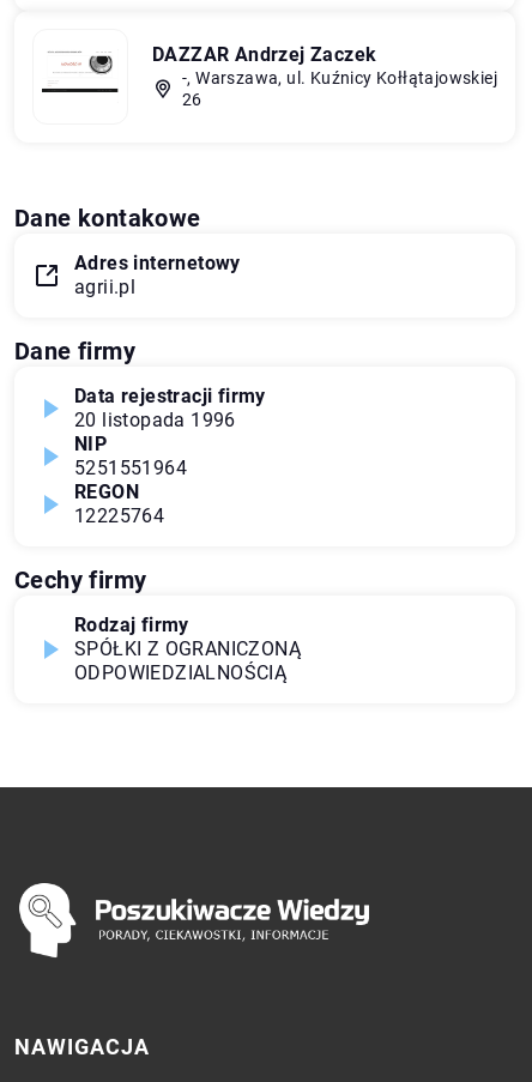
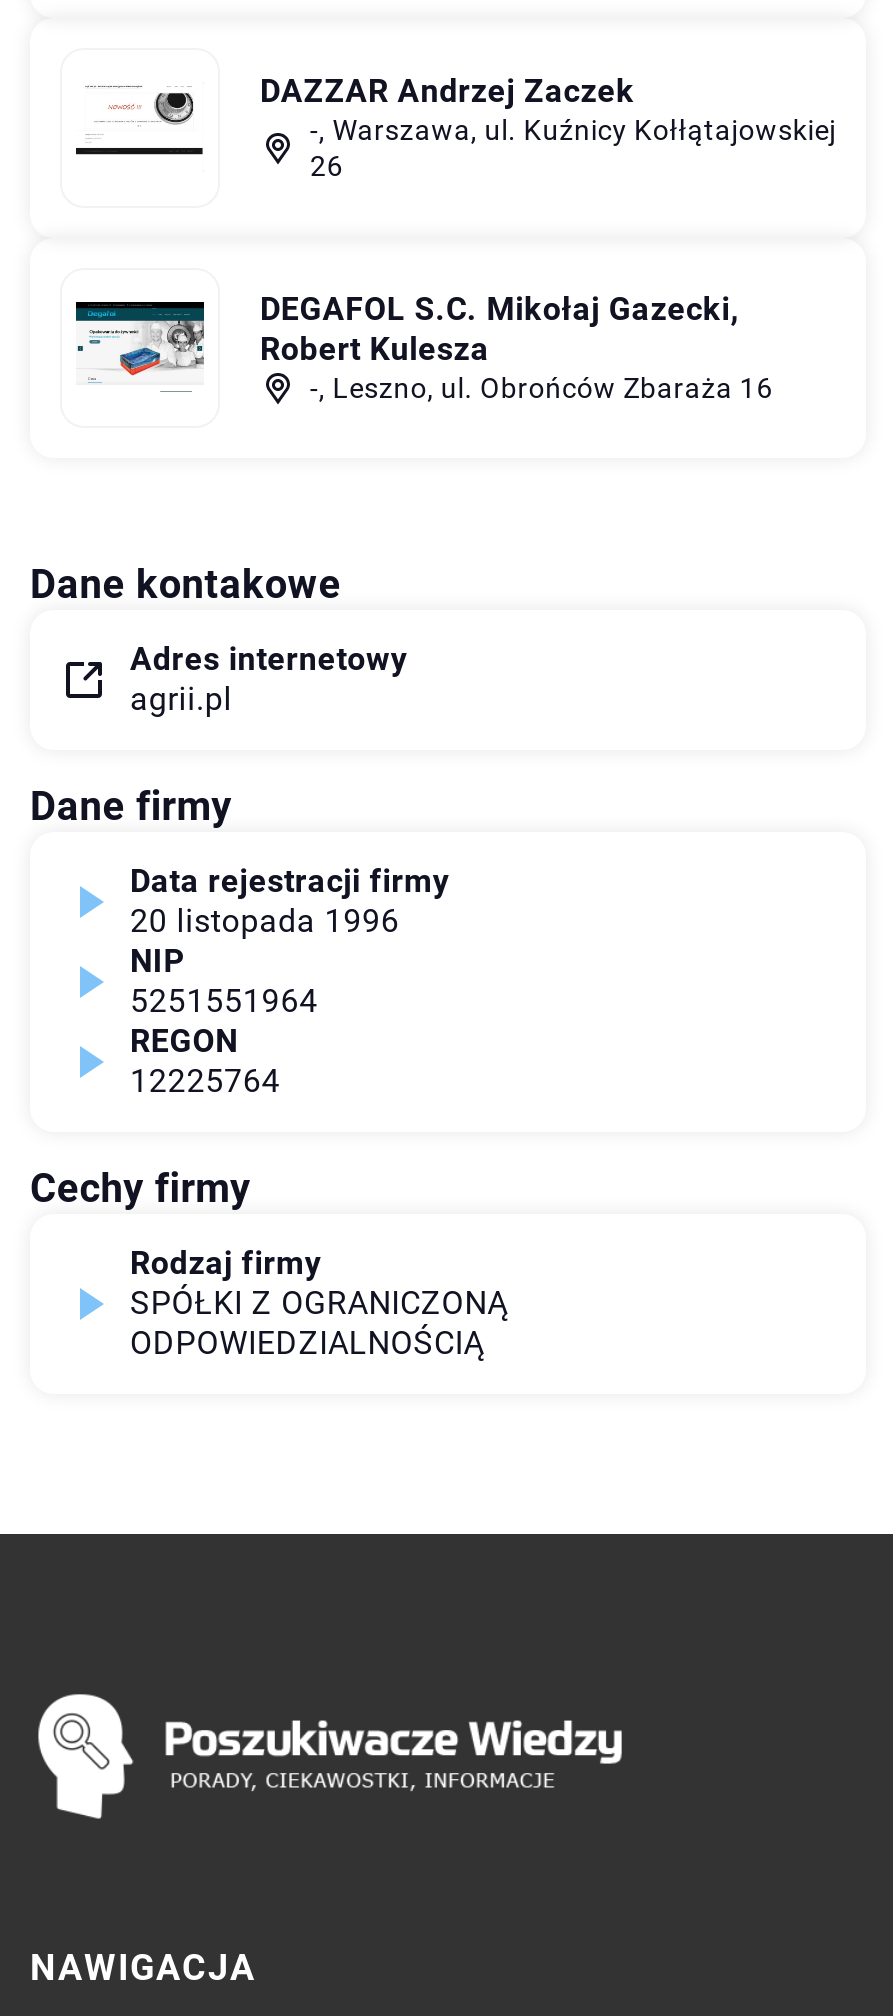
+ [image]
+ DEGAFOL S.C. Mikołaj Gazecki,
+ Robert Kulesza
+ -, Leszno, ul. Obrońców Zbaraża 16
